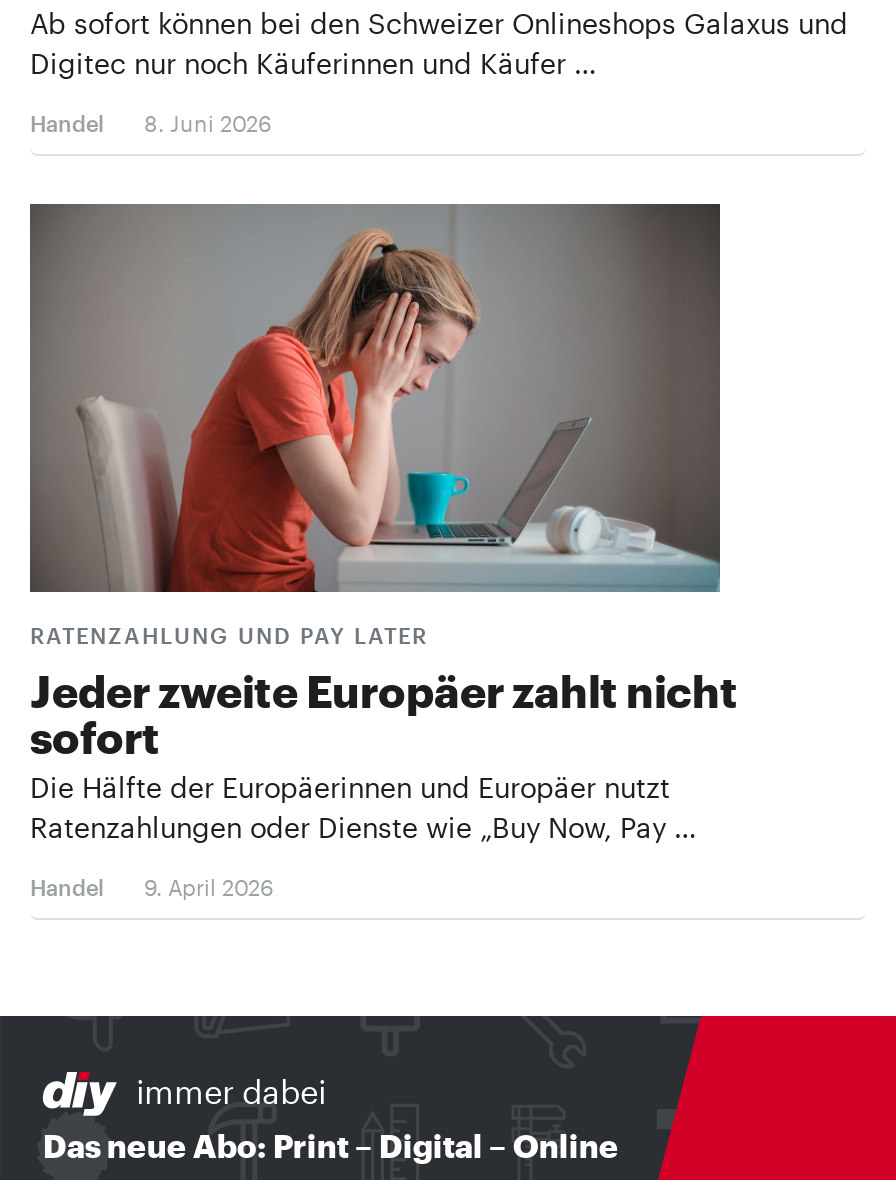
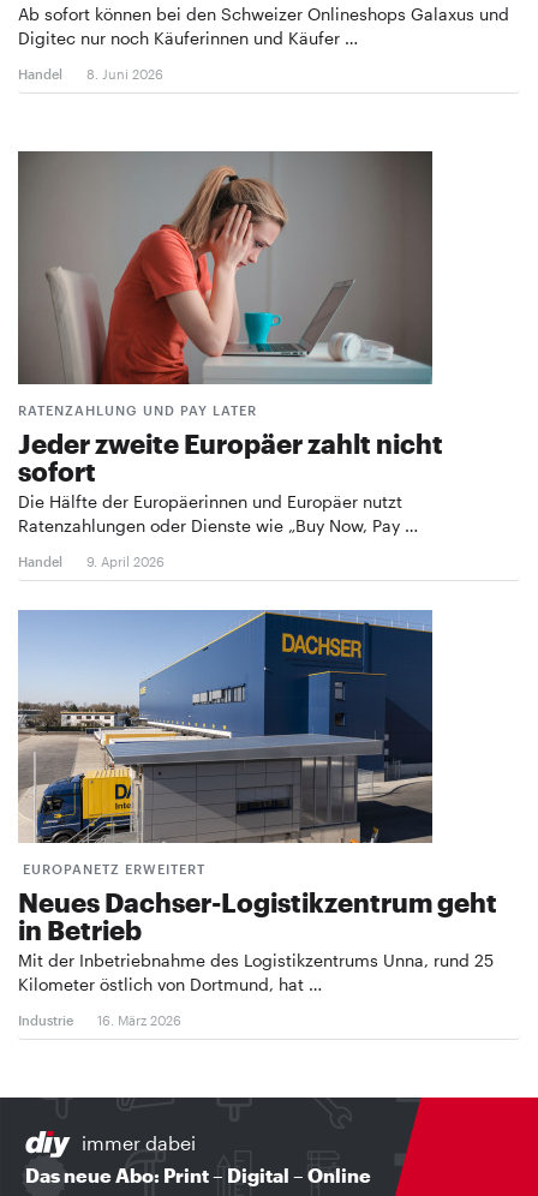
+ [image]
+ EUROPANETZ ERWEITERT
+ Neues Dachser-Logistikzentrum geht
+ in Betrieb
+ Mit der Inbetriebnahme des Logistikzentrums Unna, rund 25
+ Kilometer östlich von Dortmund, hat …
+ Industrie
+ 16. März 2026
